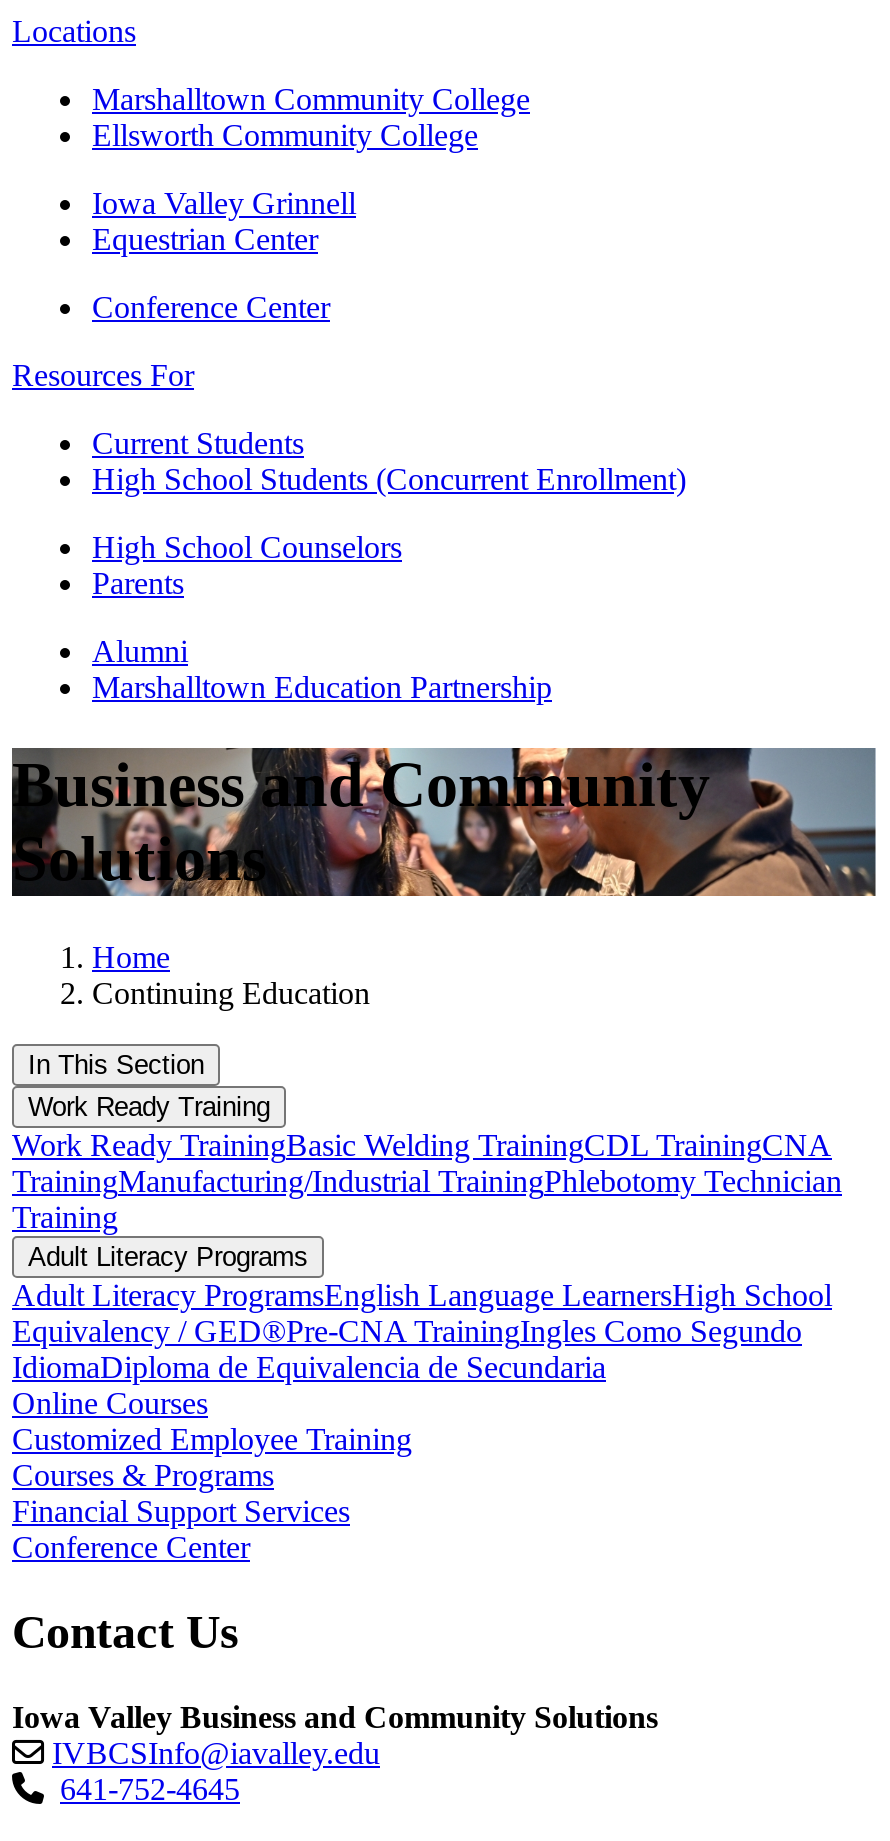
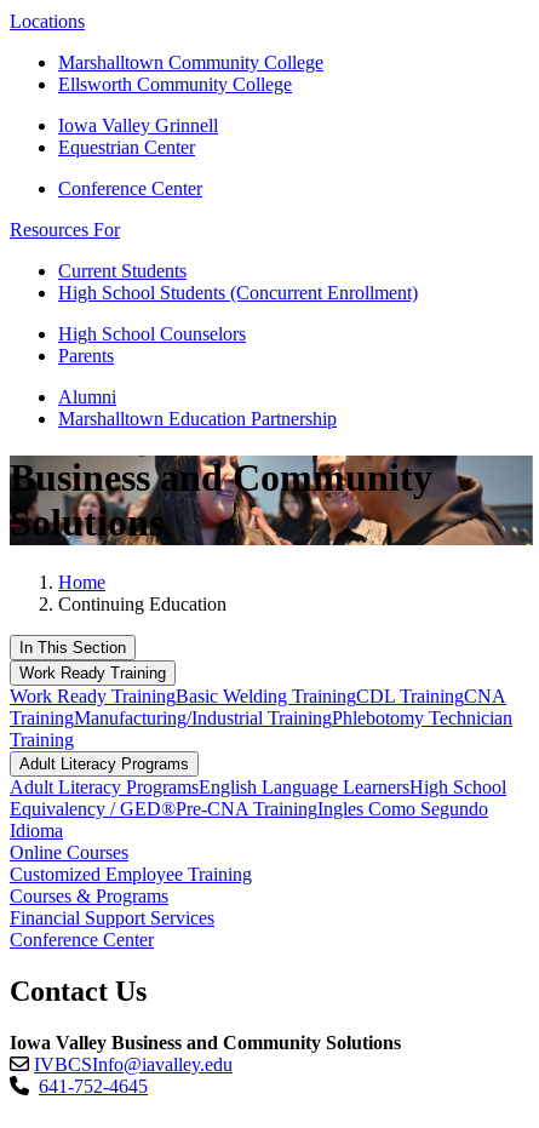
- IdiomaDiploma de Equivalencia de Secundaria
+ Idioma
